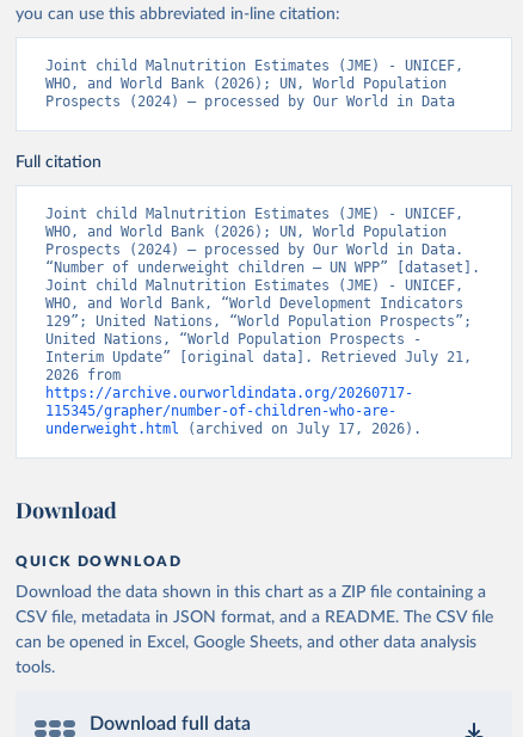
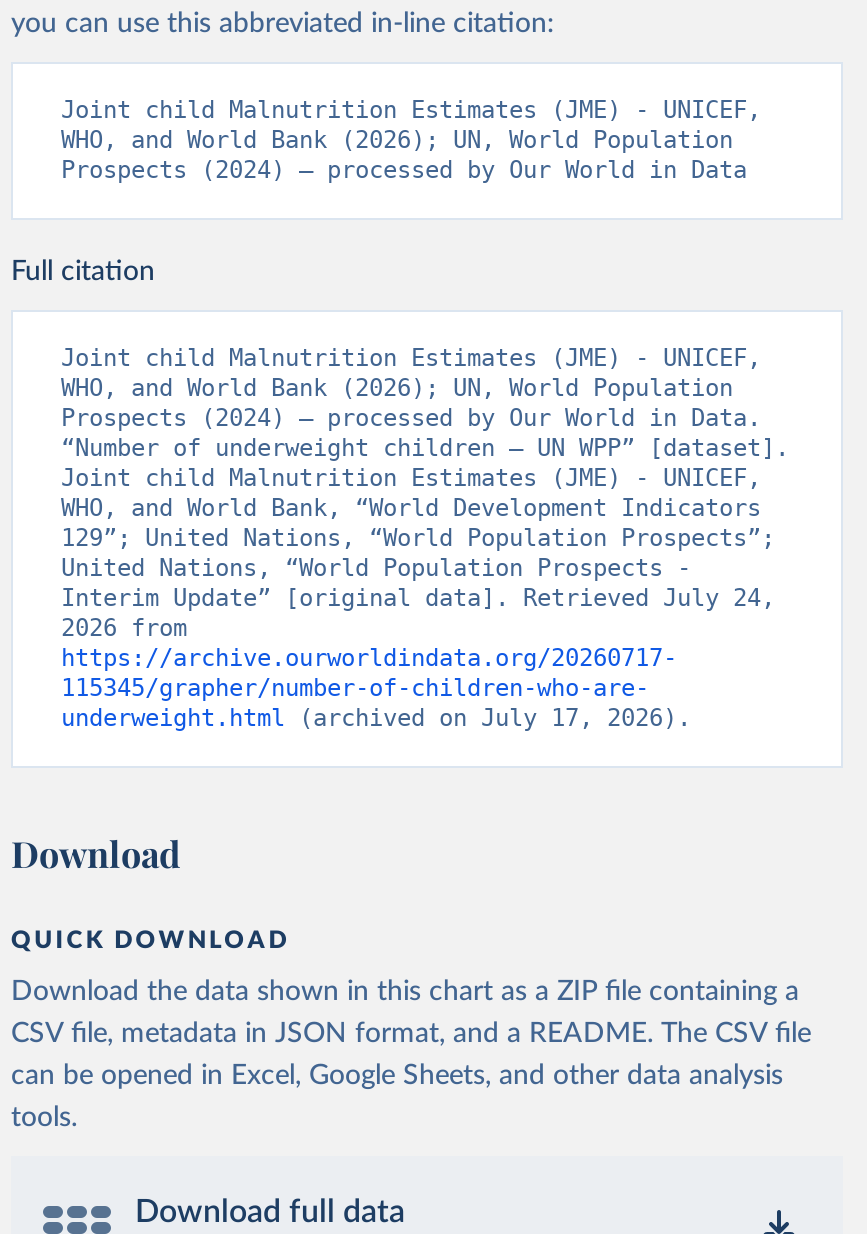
- Interim Update” [original data]. Retrieved July 21,
+ Interim Update” [original data]. Retrieved July 24,
